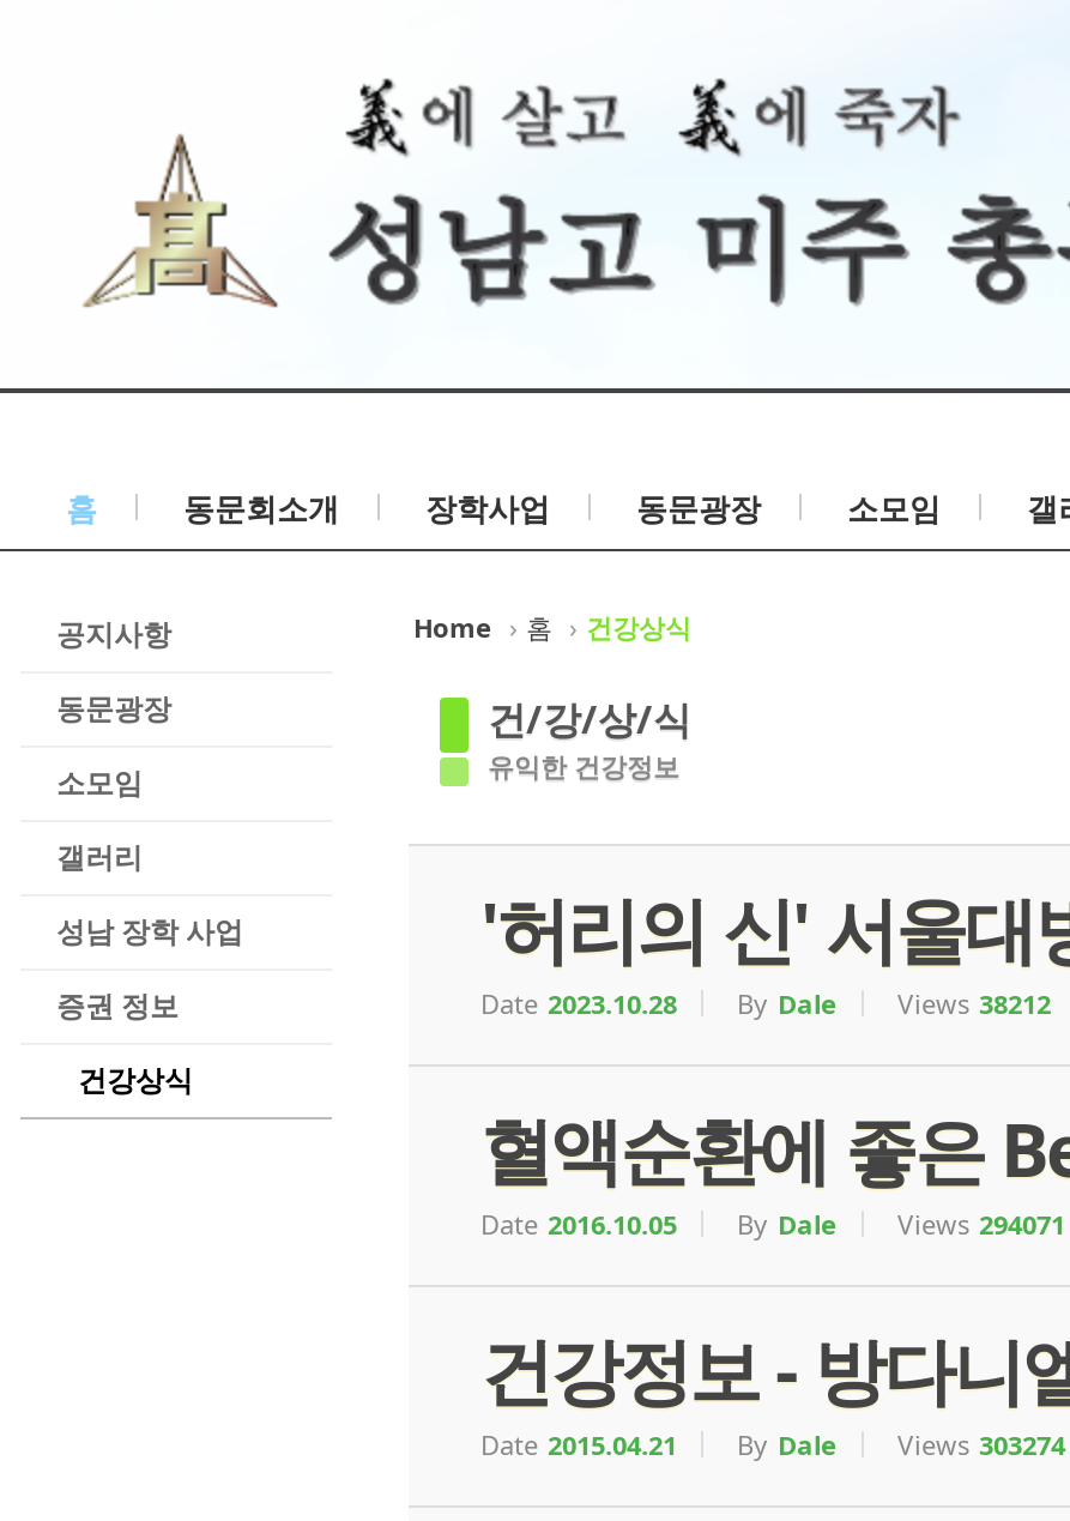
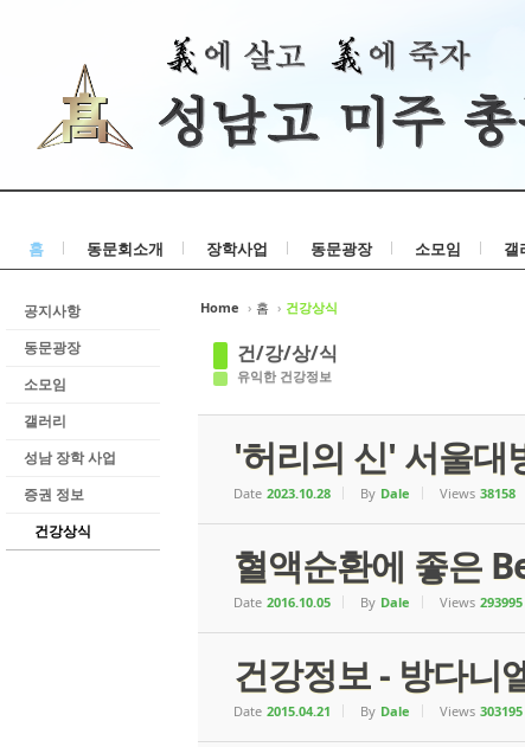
- Date 2023.10.28 By Dale Views 38212
+ Date 2023.10.28 By Dale Views 38158

- Date 2016.10.05 By Dale Views 294071
+ Date 2016.10.05 By Dale Views 293995

- Date 2015.04.21 By Dale Views 303274
+ Date 2015.04.21 By Dale Views 303195
